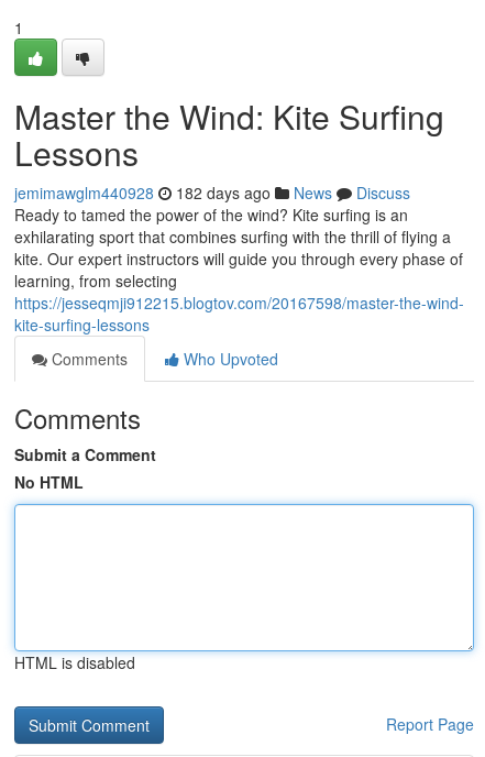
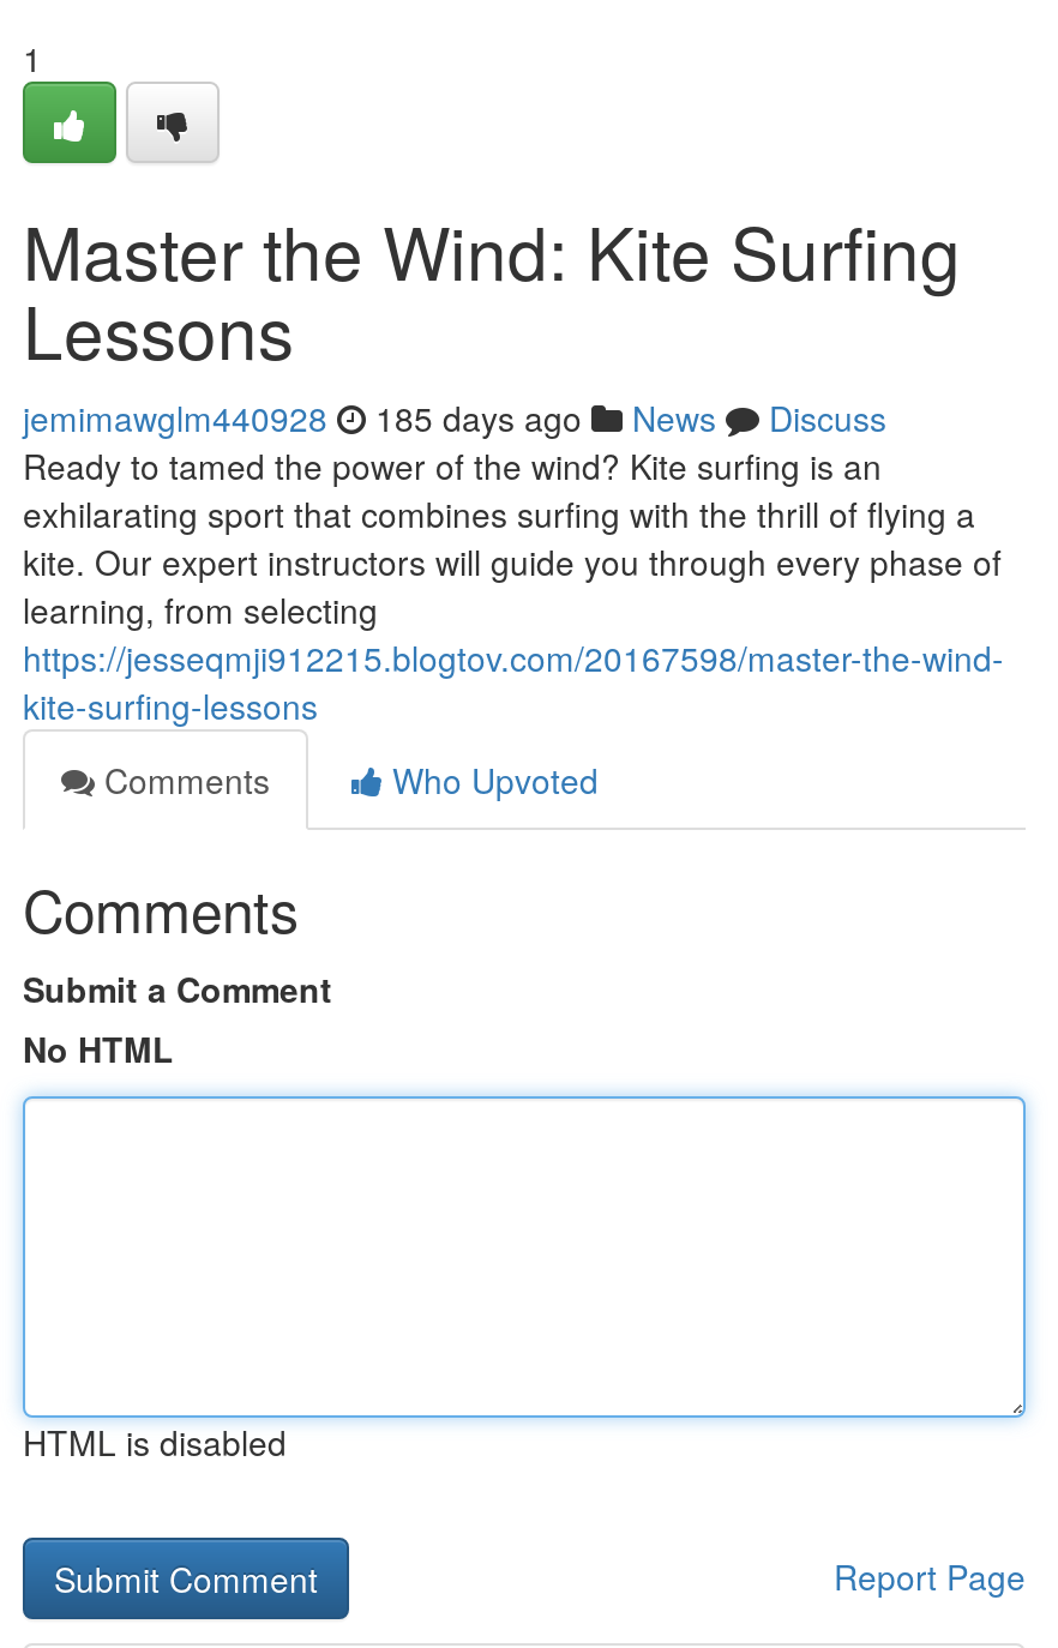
- jemimawglm440928 182 days ago News Discuss
+ jemimawglm440928 185 days ago News Discuss
